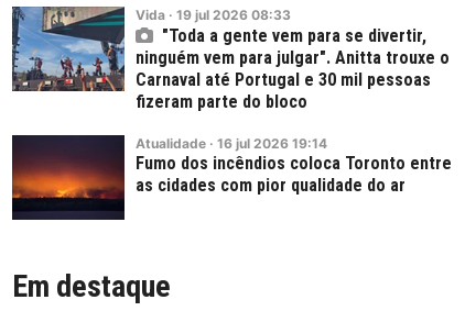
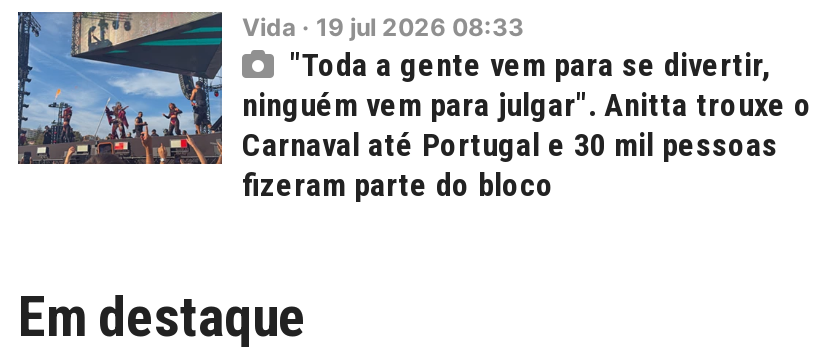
- [image]
- Atualidade · 16 jul 2026 19:14
- Fumo dos incêndios coloca Toronto entre
- as cidades com pior qualidade do ar
